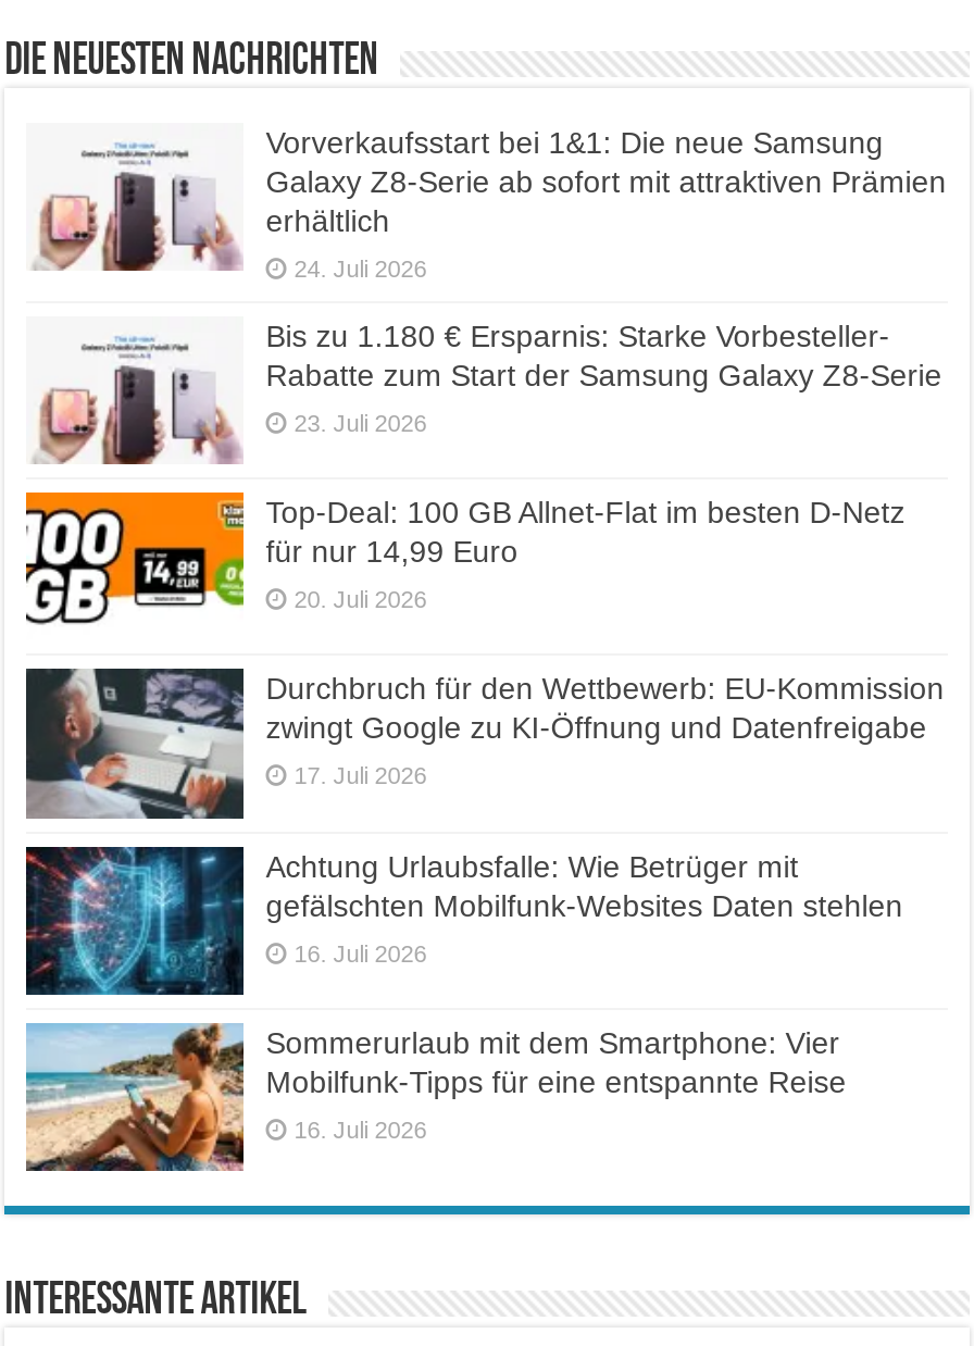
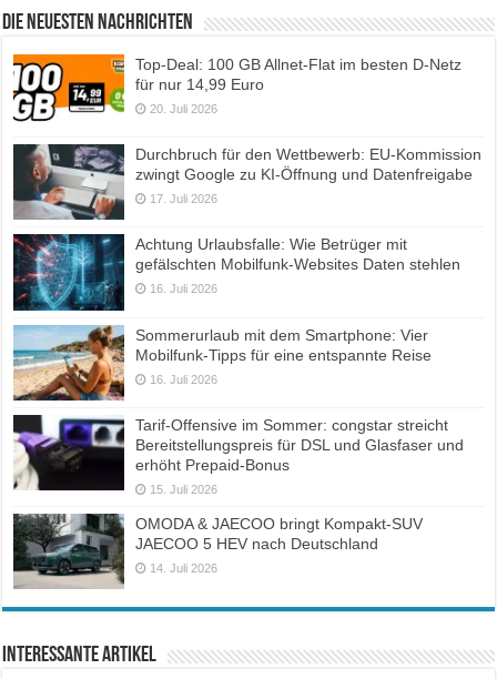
- [image]
- Vorverkaufsstart bei 1&1: Die neue Samsung
- Galaxy Z8-Serie ab sofort mit attraktiven Prämien
- erhältlich
- 24. Juli 2026
- Bis zu 1.180 € Ersparnis: Starke Vorbesteller-
- Rabatte zum Start der Samsung Galaxy Z8-Serie
- 23. Juli 2026

- [image]

moved up: [image] | Top-Deal: 100 GB Allnet-Flat im besten D-Netz | für nur 14,99 Euro | ... | Mobilfunk-Tipps für eine entspannte Reise | 16. Juli 2026

+ [image]
+ Tarif-Offensive im Sommer: congstar streicht
+ Bereitstellungspreis für DSL und Glasfaser und
+ erhöht Prepaid-Bonus
+ 15. Juli 2026
+ OMODA & JAECOO bringt Kompakt-SUV
+ JAECOO 5 HEV nach Deutschland
+ 14. Juli 2026

+ [image]
